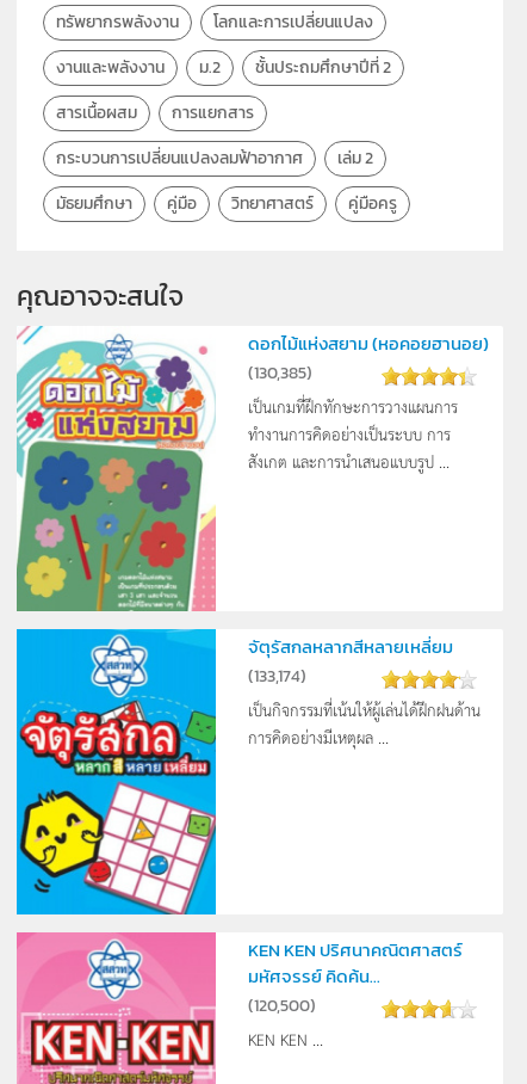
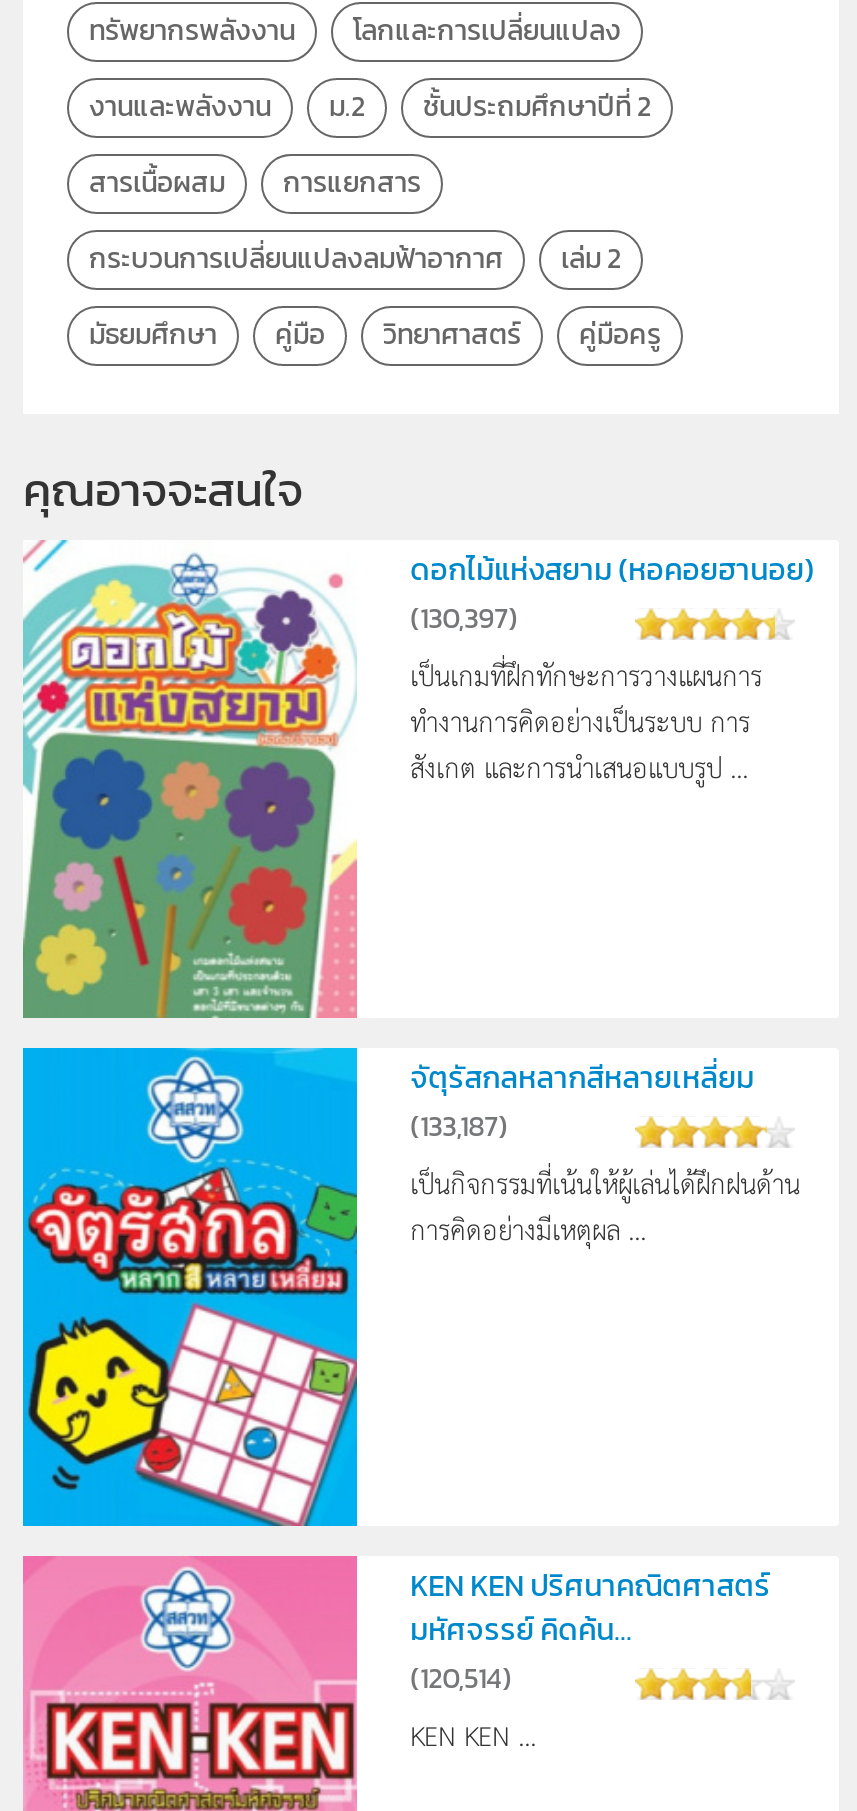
- (130,385)
+ (130,397)

- (133,174)
+ (133,187)

- (120,500)
+ (120,514)
